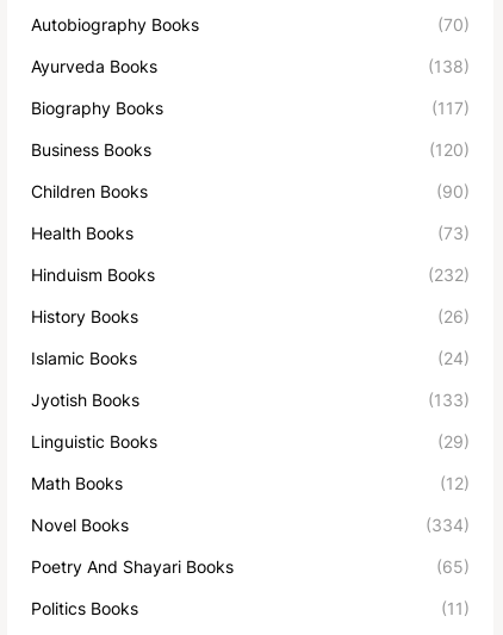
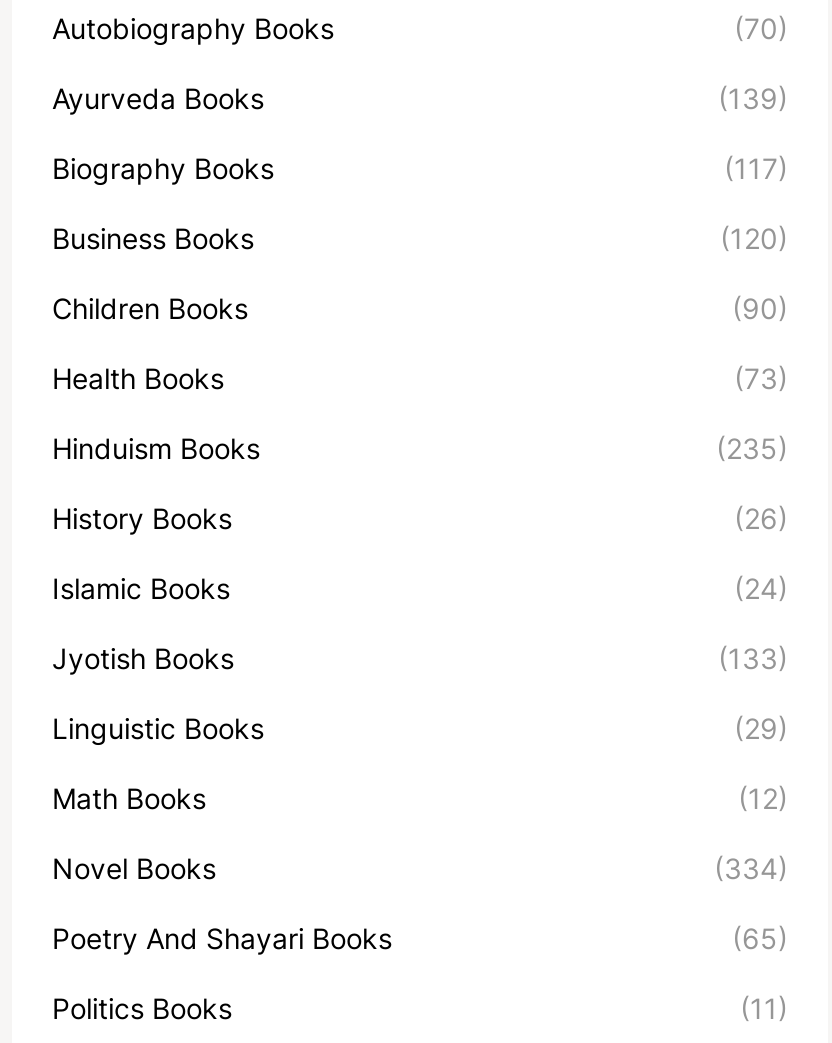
- (138)
+ (139)

- (232)
+ (235)
